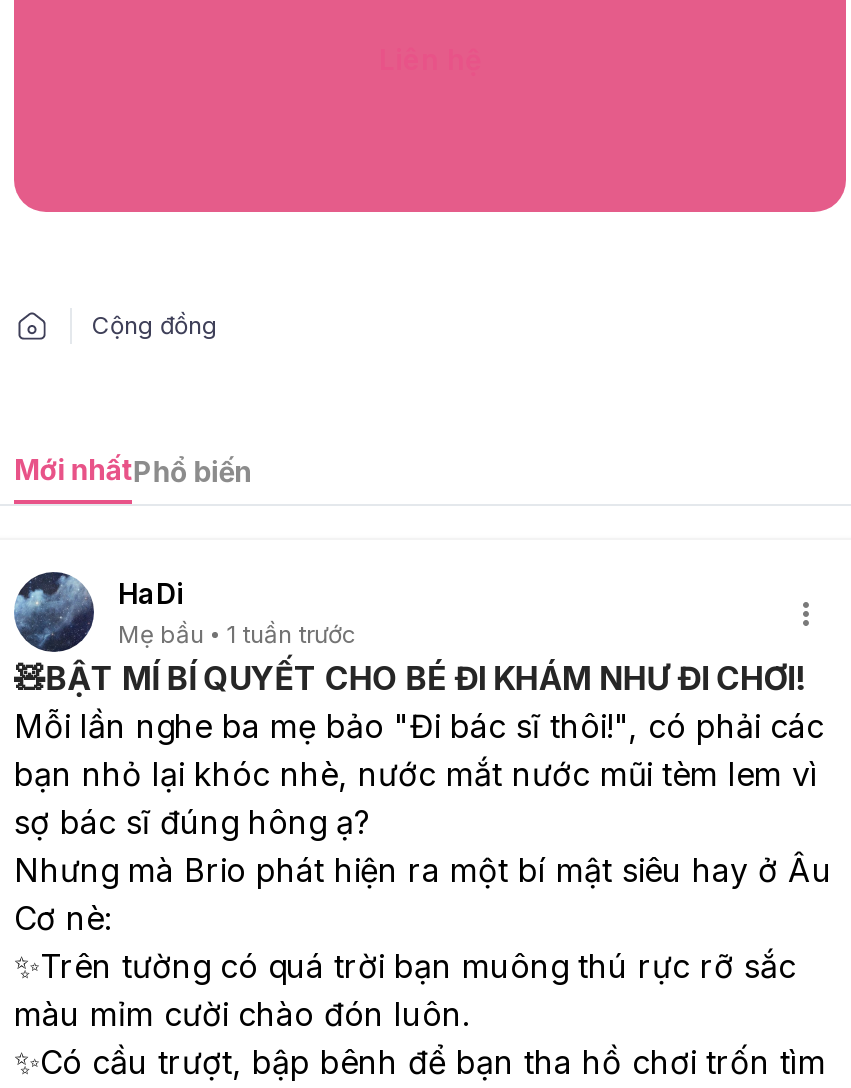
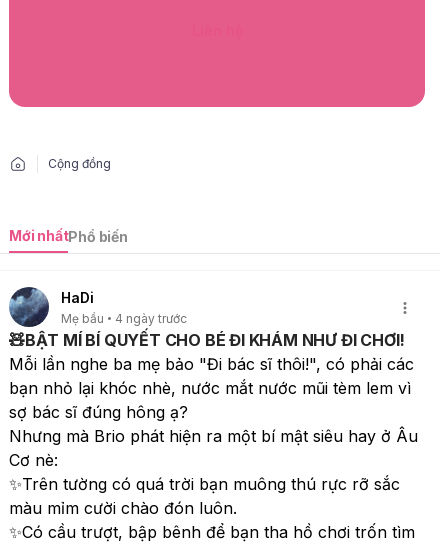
- Mẹ bầu 1 tuần trước
+ Mẹ bầu 4 ngày trước
